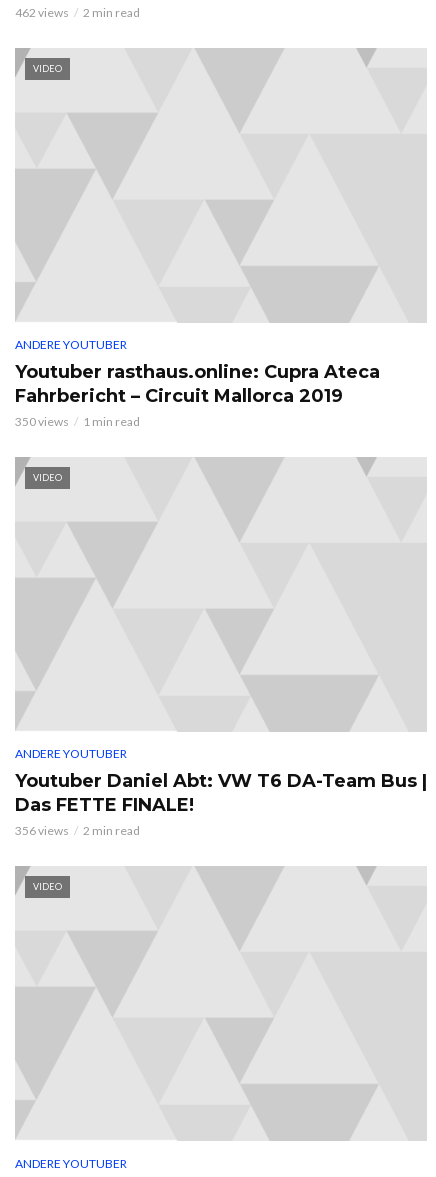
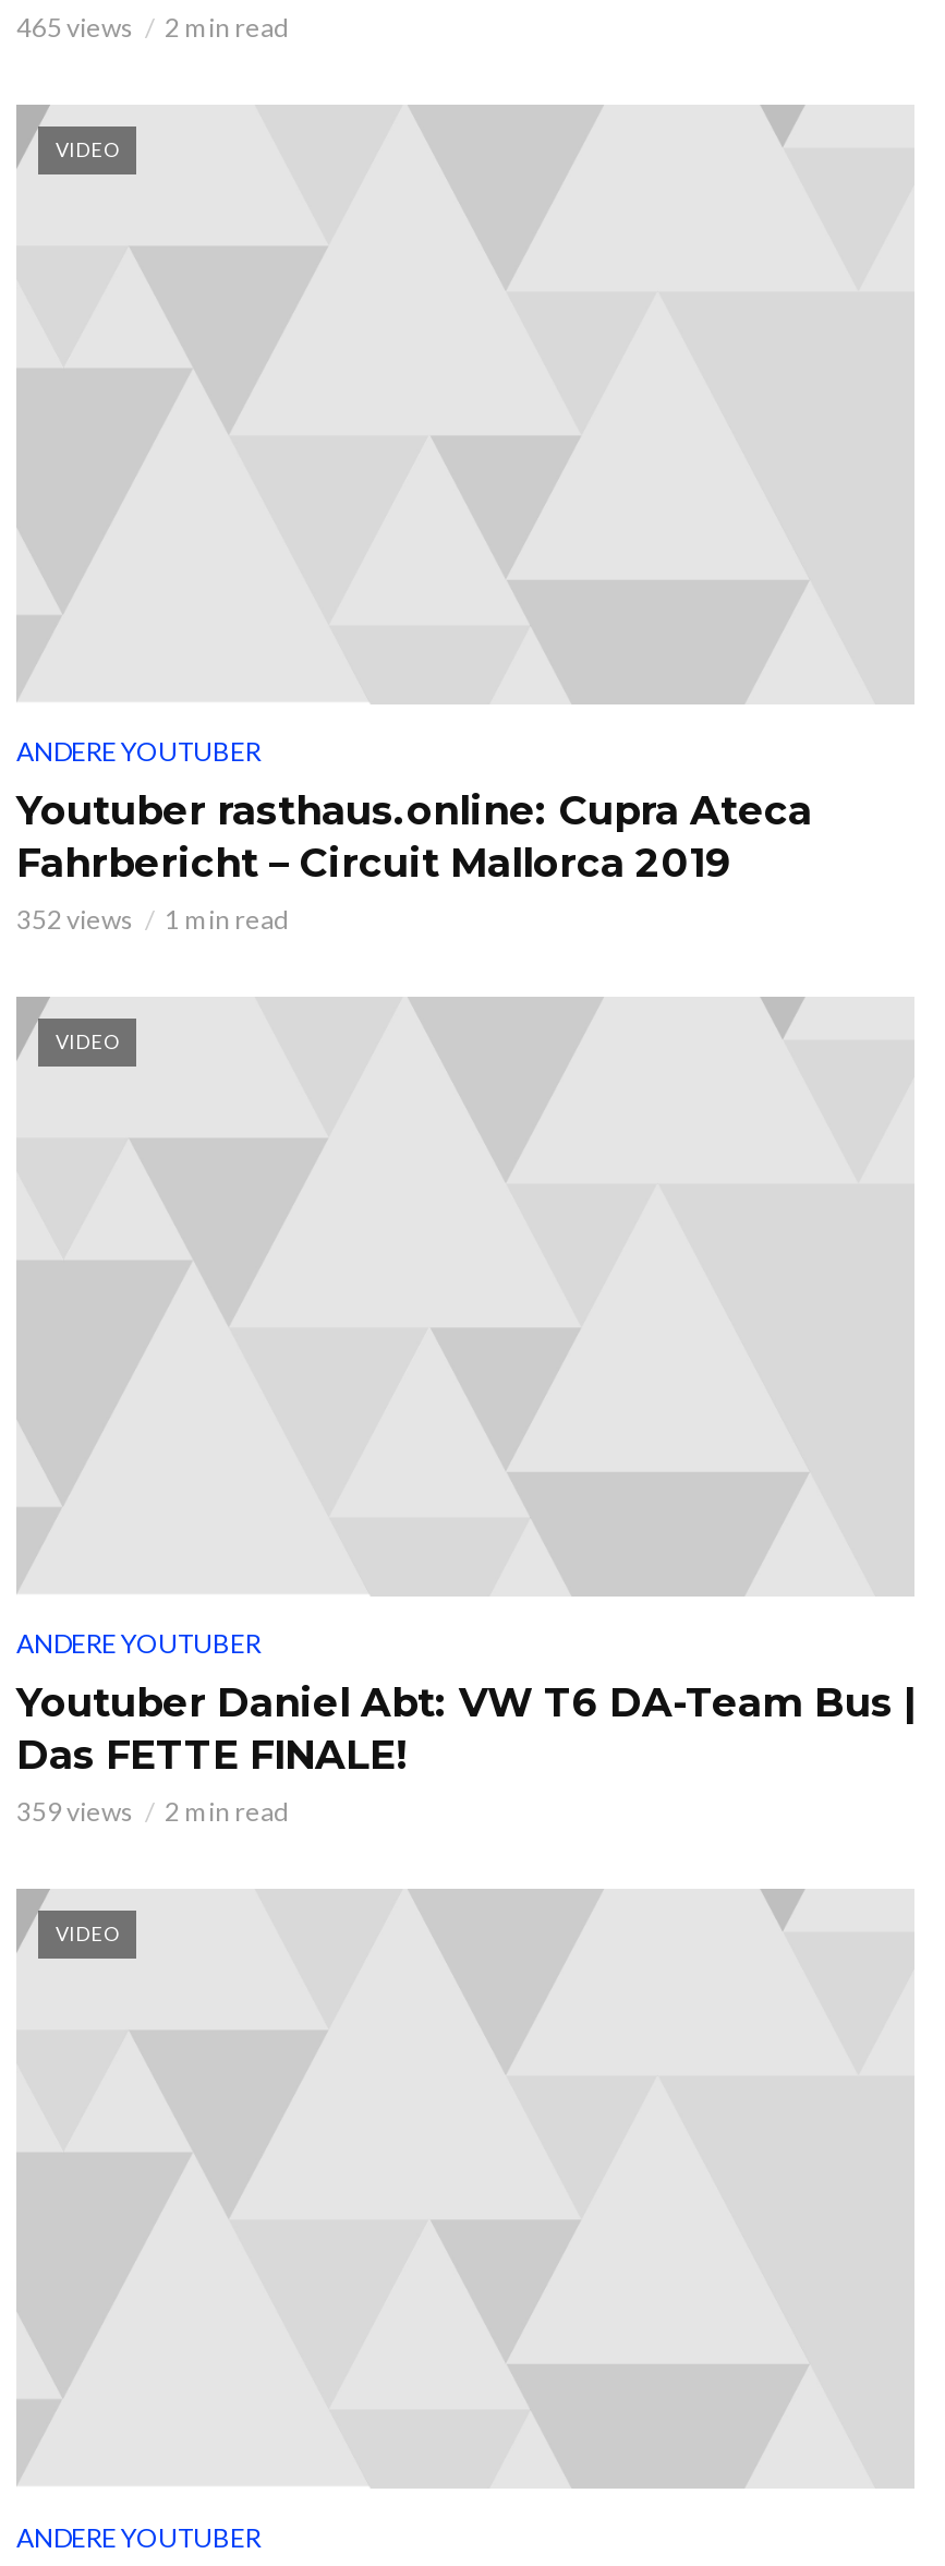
- 462 views 2 min read
+ 465 views 2 min read

- 350 views 1 min read
+ 352 views 1 min read

- 356 views 2 min read
+ 359 views 2 min read
